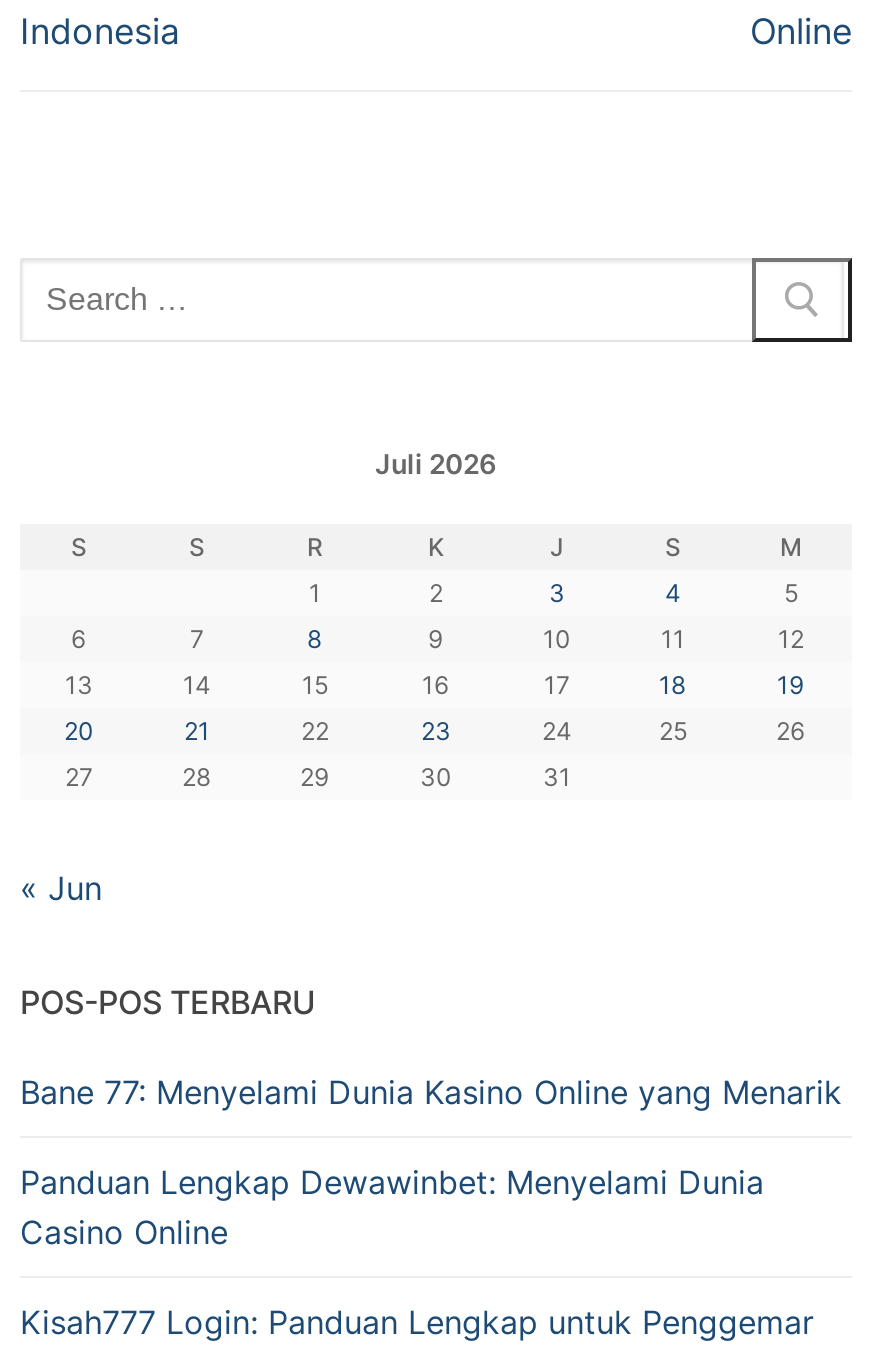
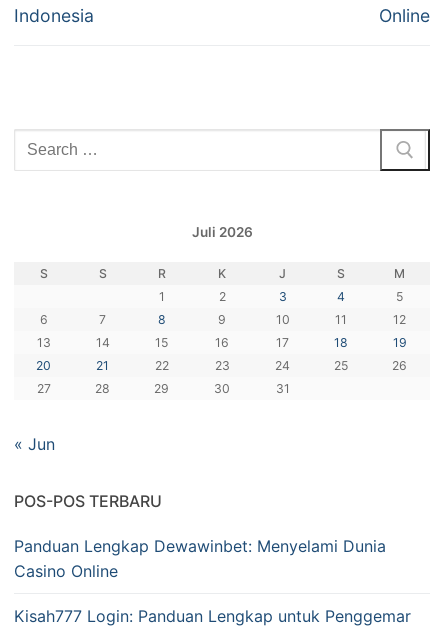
- Bane 77: Menyelami Dunia Kasino Online yang Menarik
